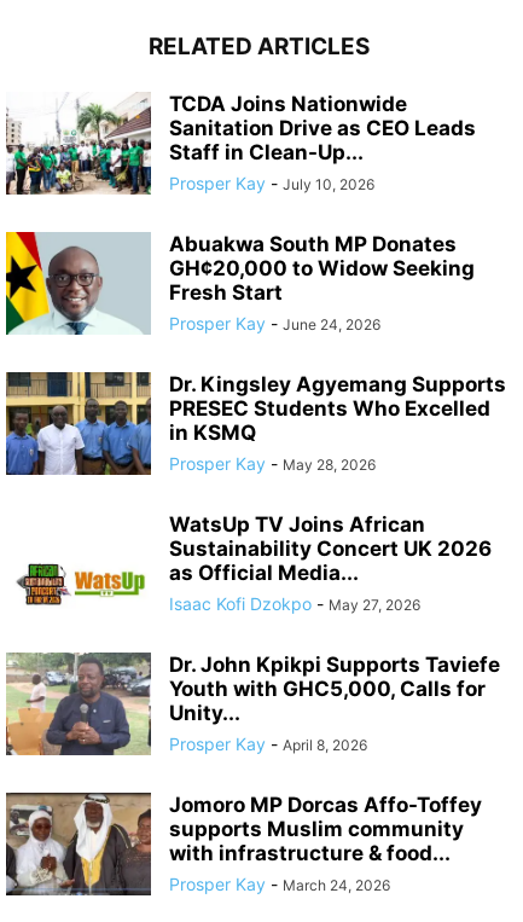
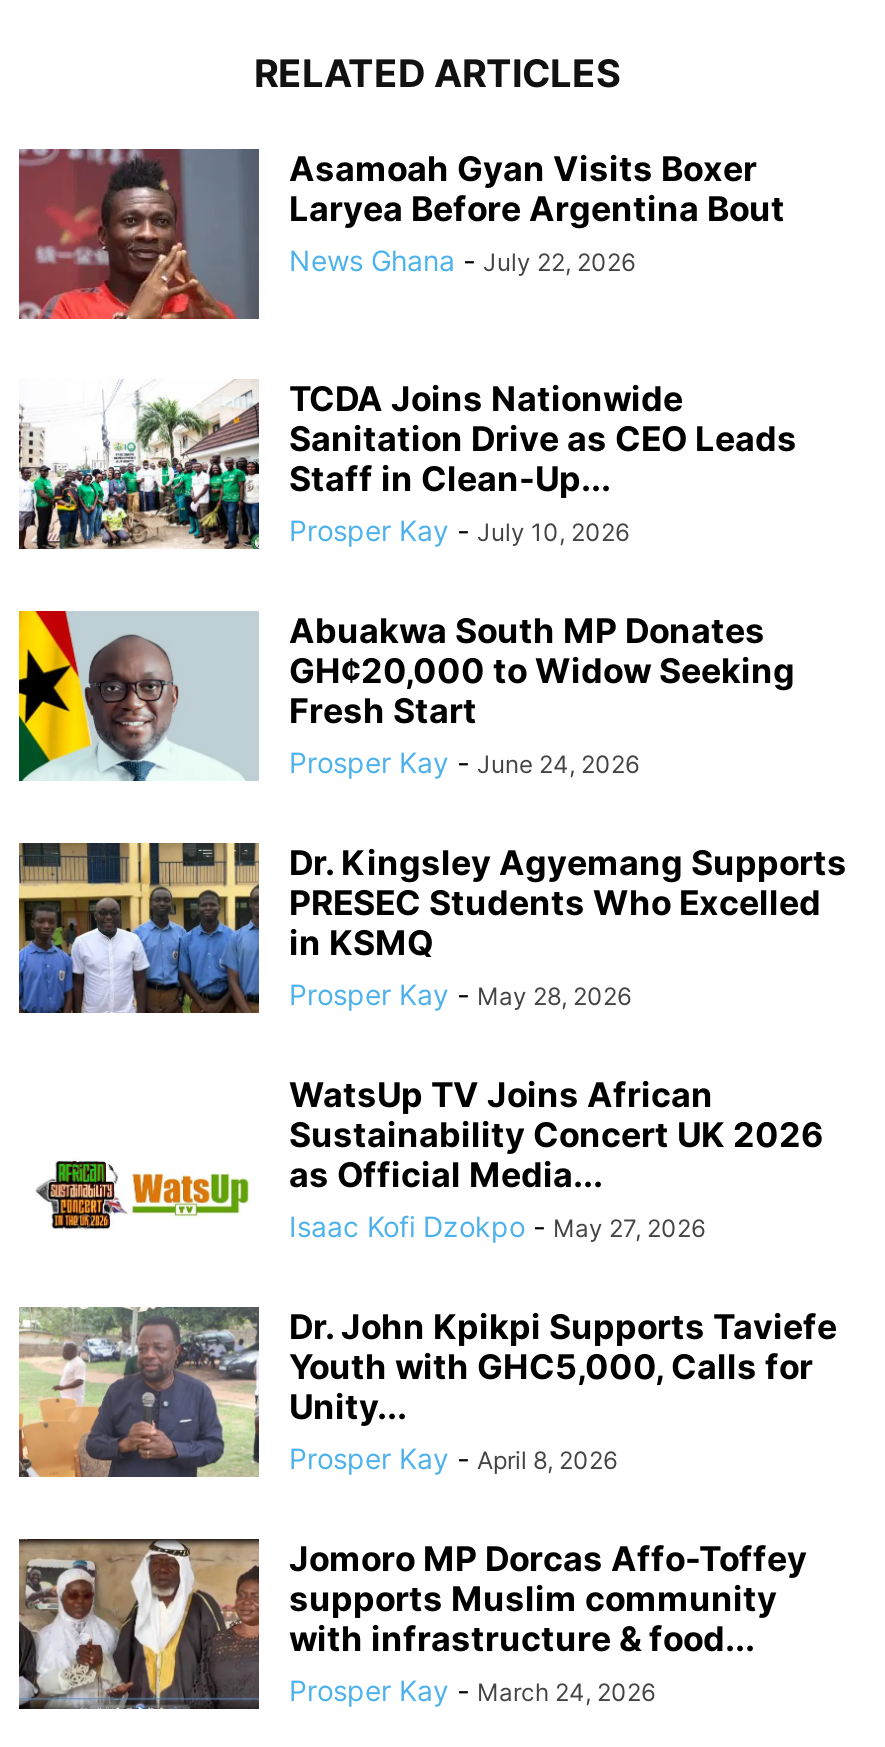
+ [image]
+ Asamoah Gyan Visits Boxer
+ Laryea Before Argentina Bout
+ News Ghana - July 22, 2026
